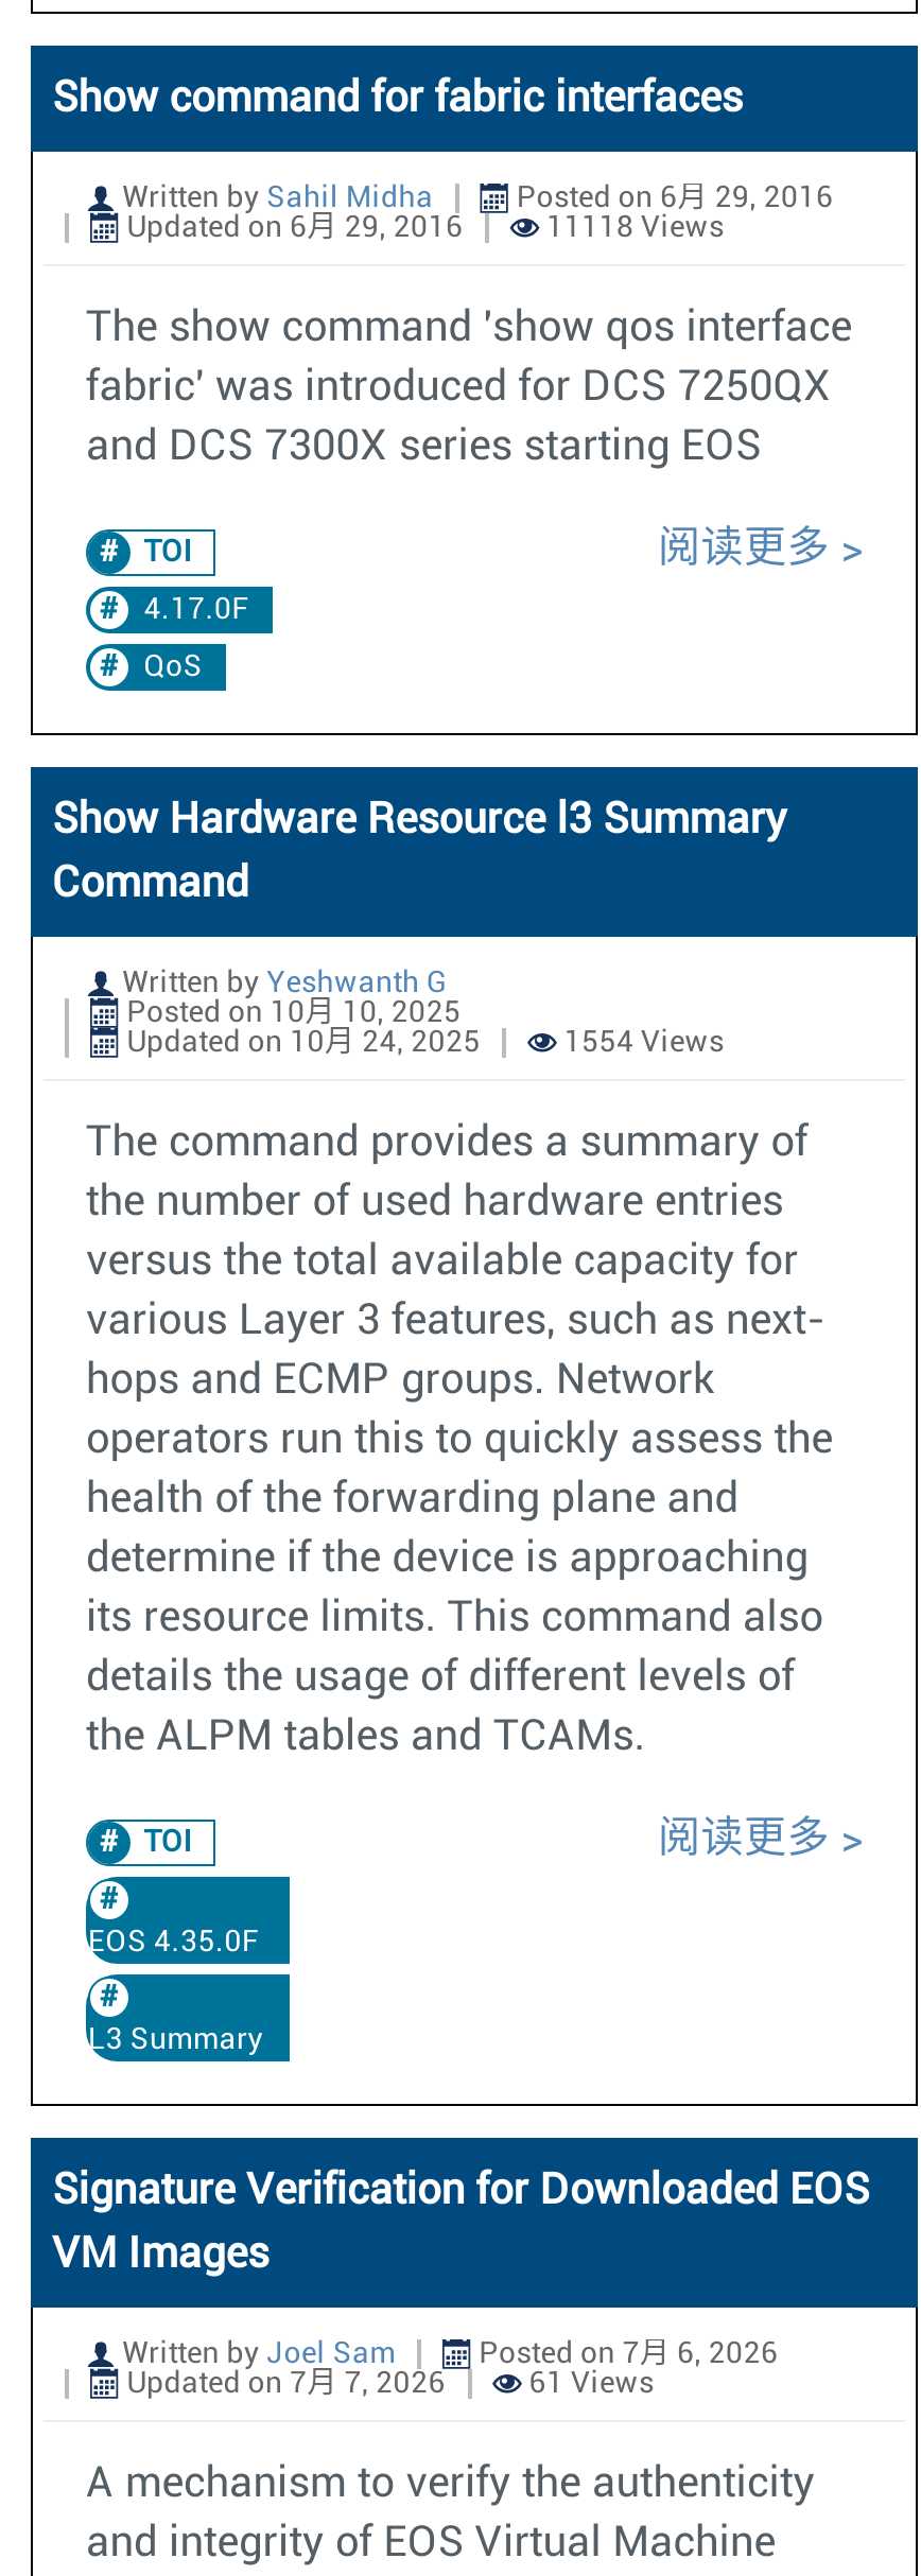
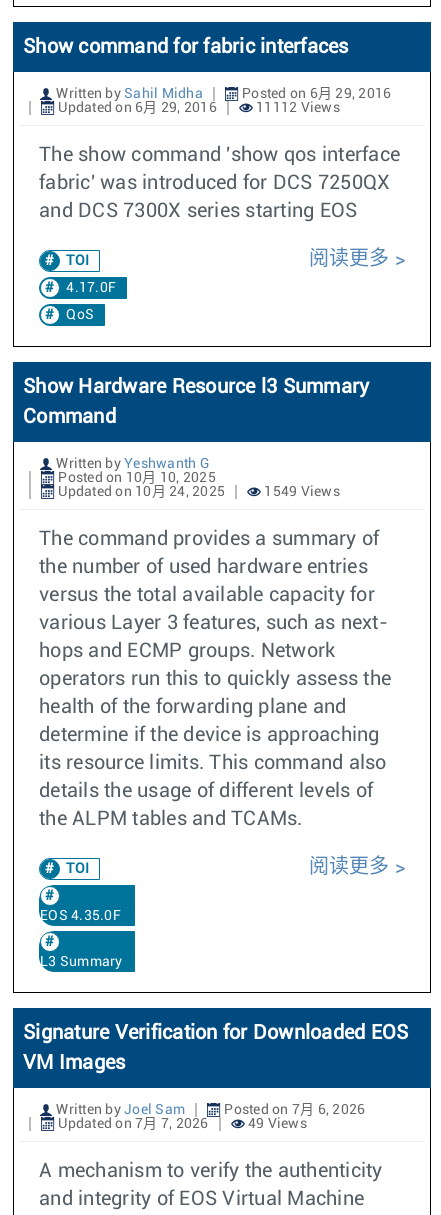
- 11118 Views
+ 11112 Views

- 1554 Views
+ 1549 Views

- 61 Views
+ 49 Views
